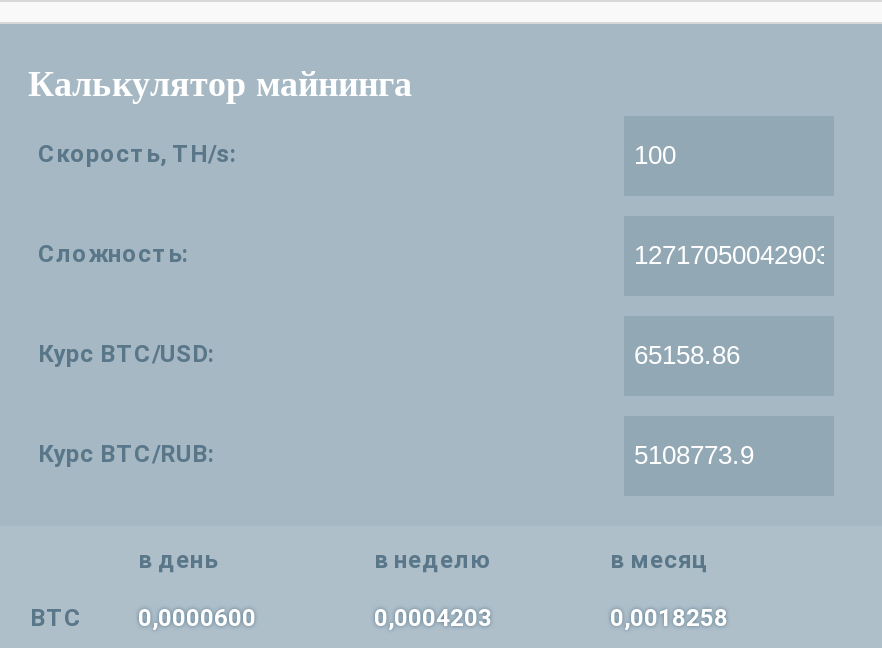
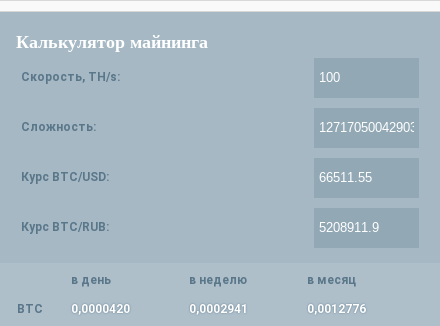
- BTC 0,0000600
+ BTC 0,0000420

- 0,0004203
+ 0,0002941

- 0,0018258
+ 0,0012776
